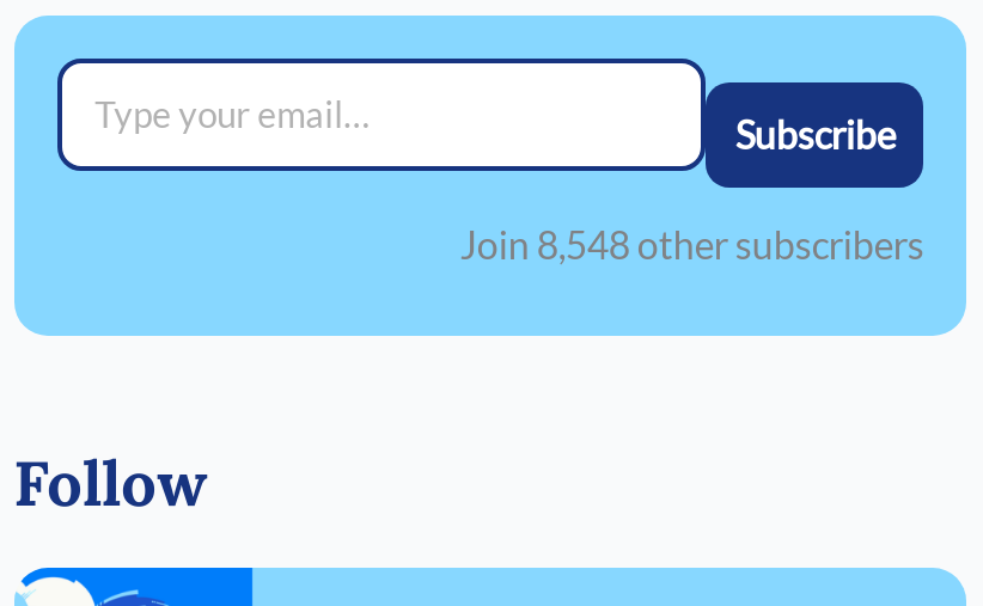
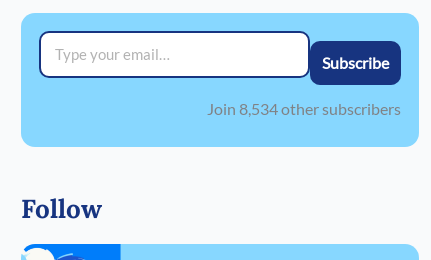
- Join 8,548 other subscribers
+ Join 8,534 other subscribers
